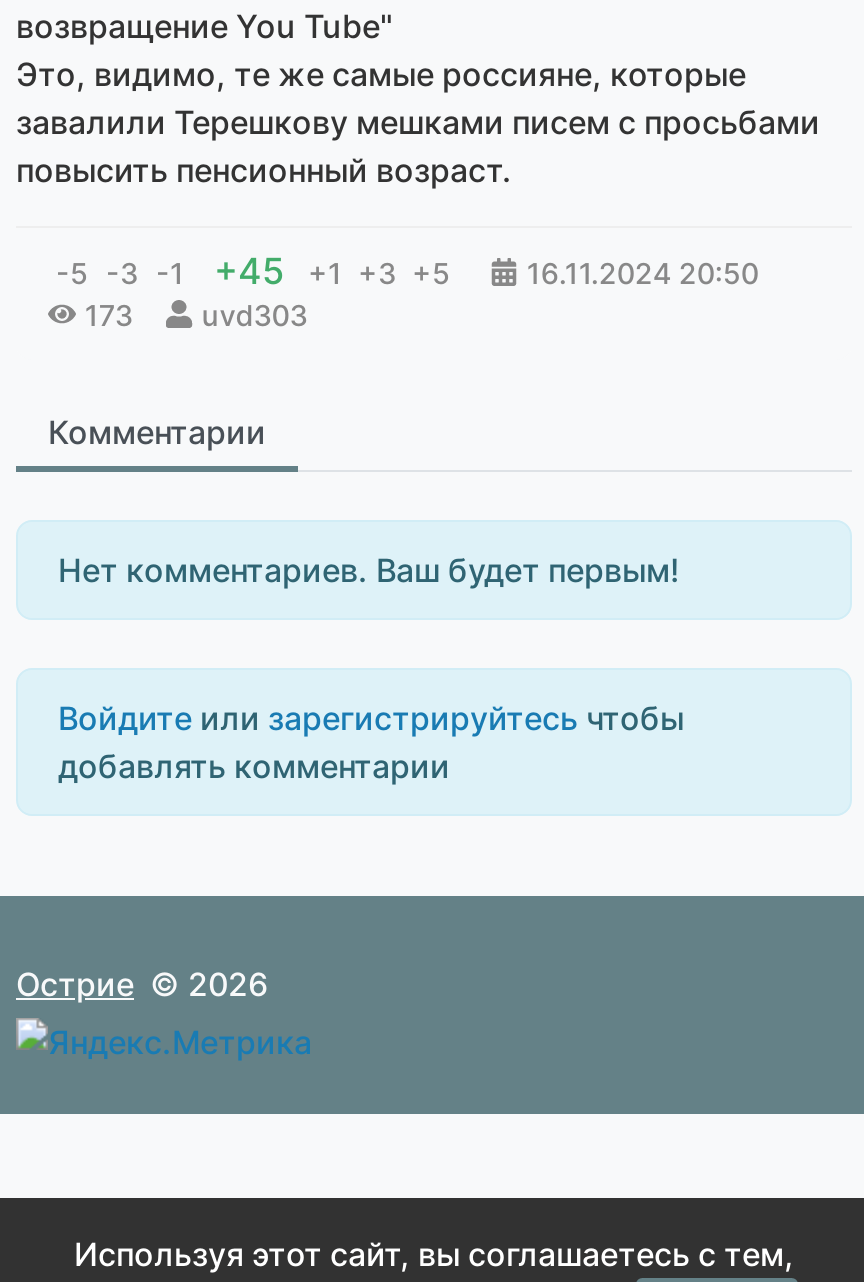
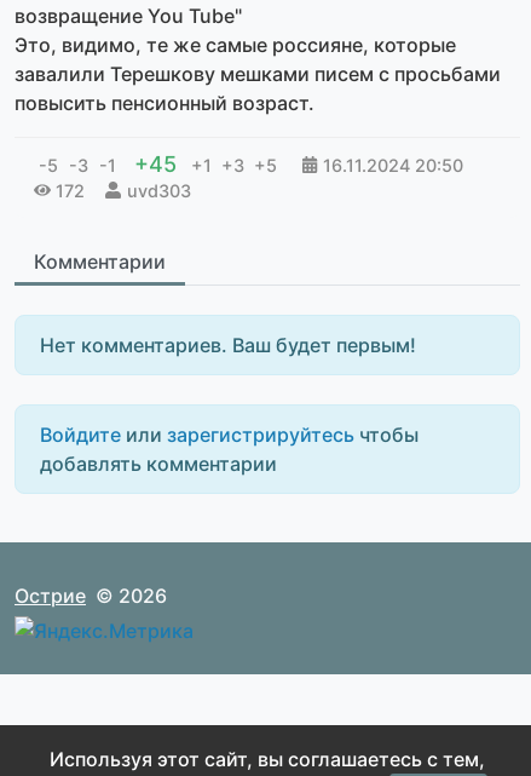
- 173
+ 172
